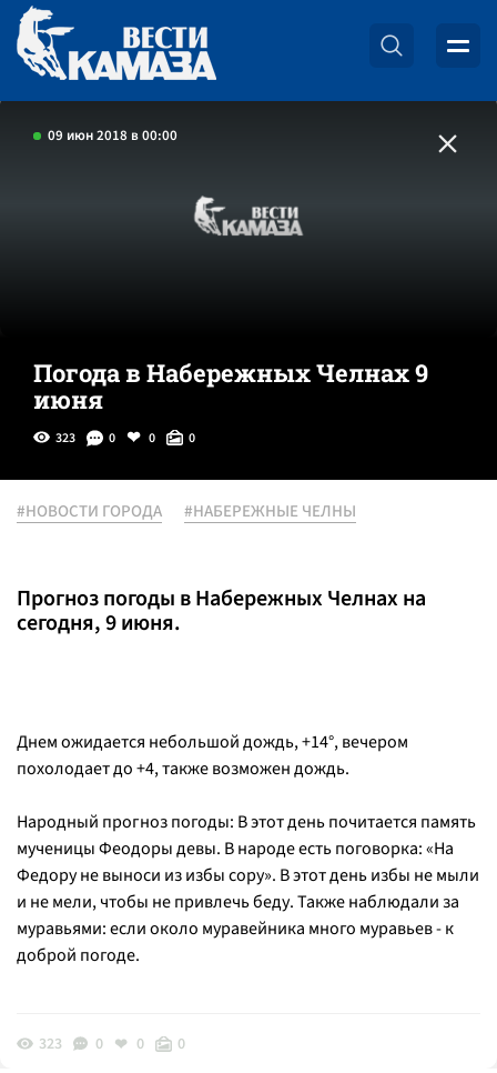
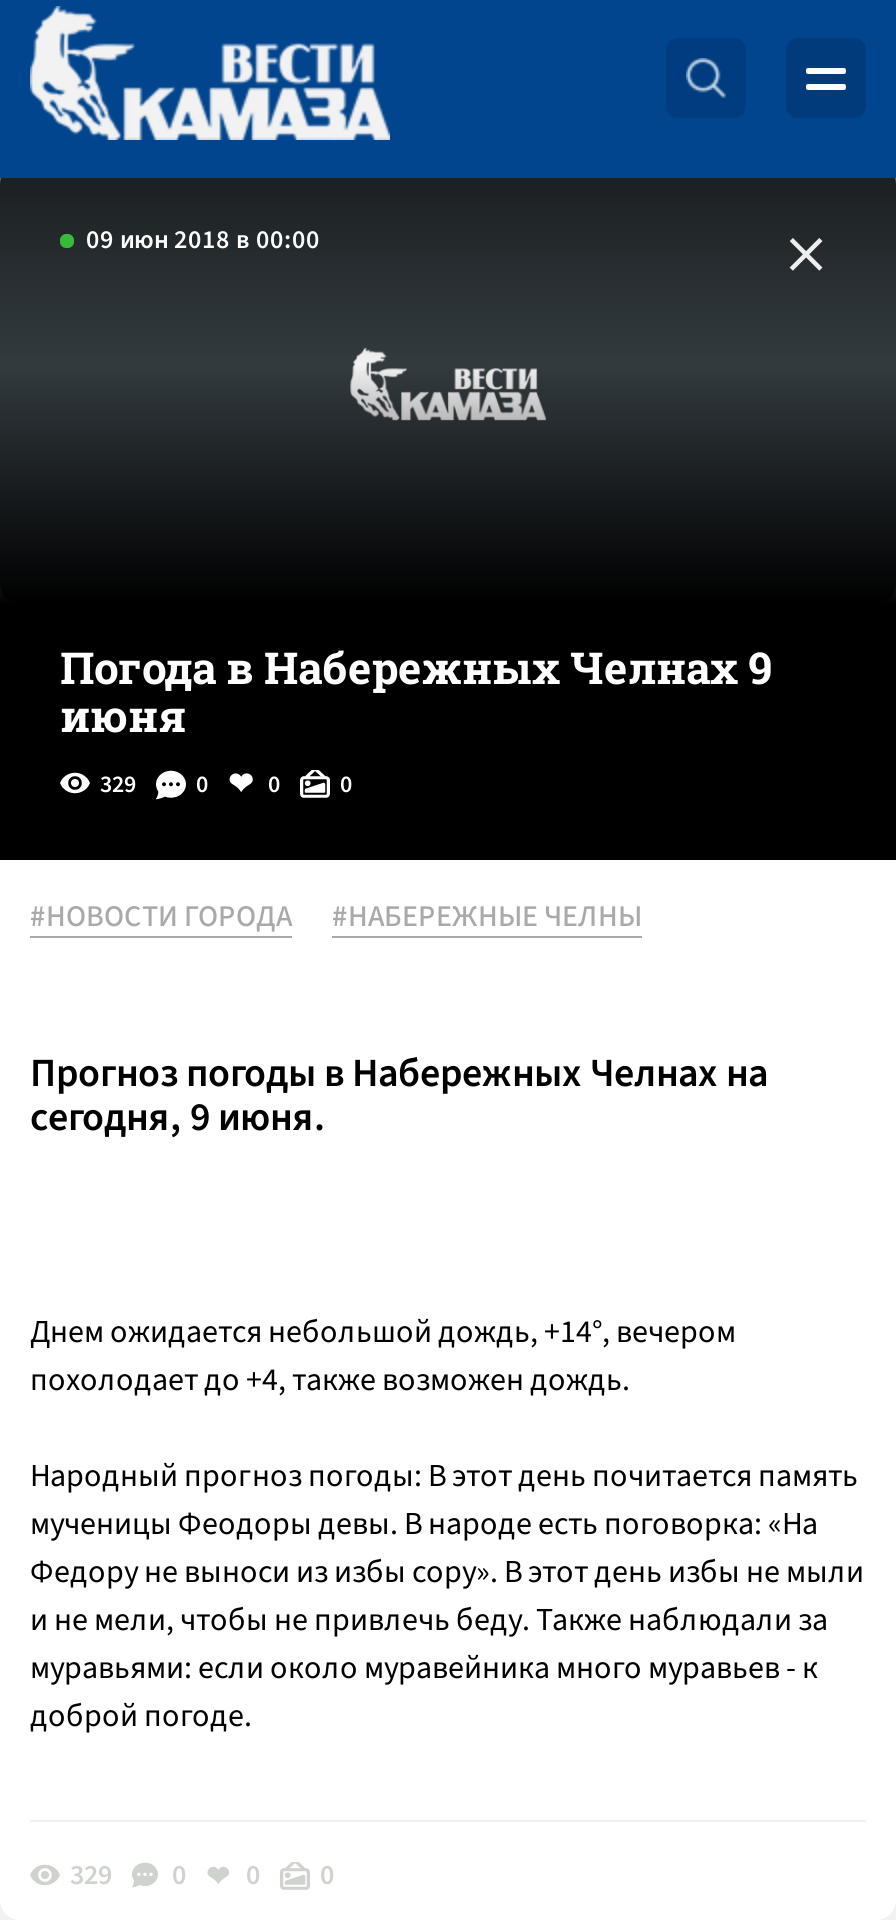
- 323 0 0 0
+ 329 0 0 0

- 323 0 0 0
+ 329 0 0 0
